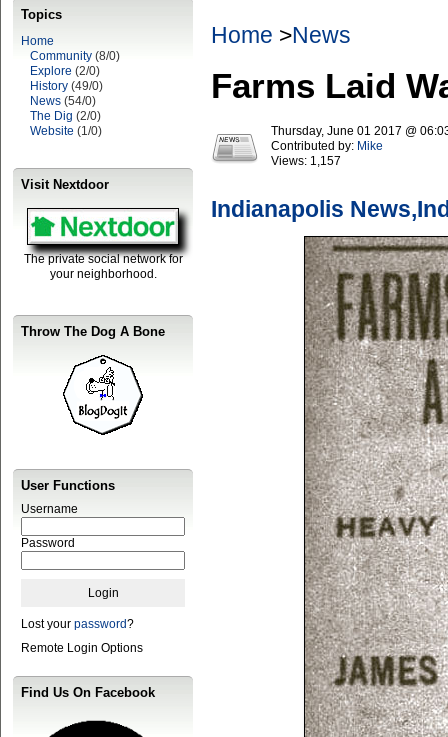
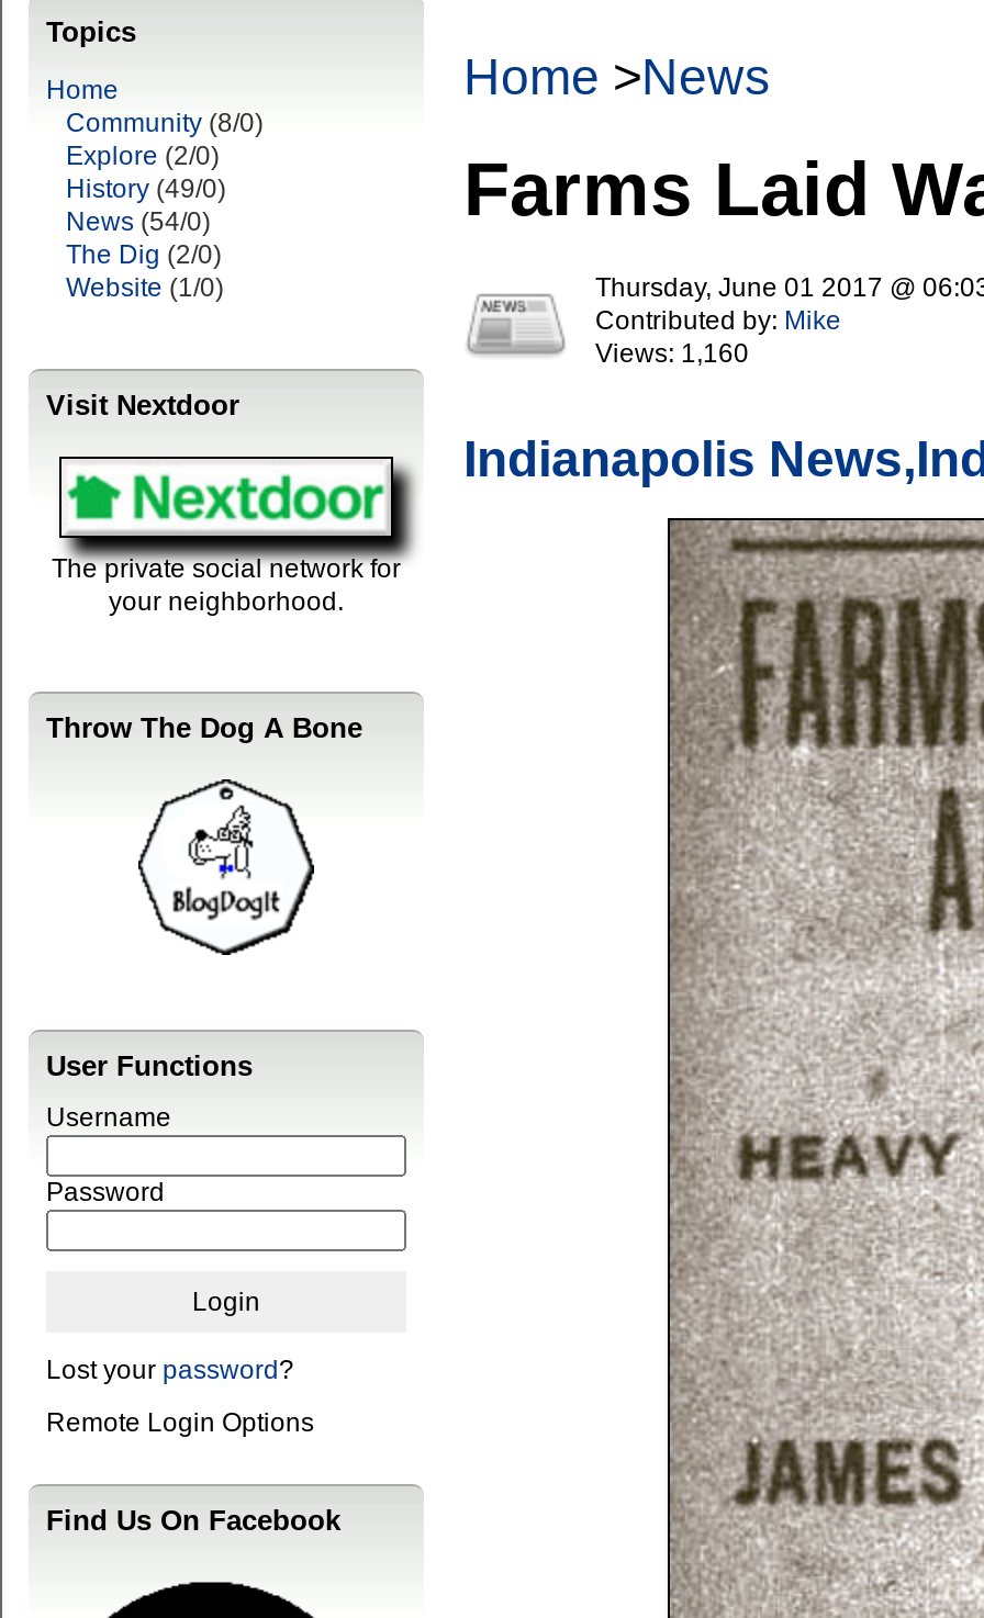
- Views: 1,157
+ Views: 1,160
